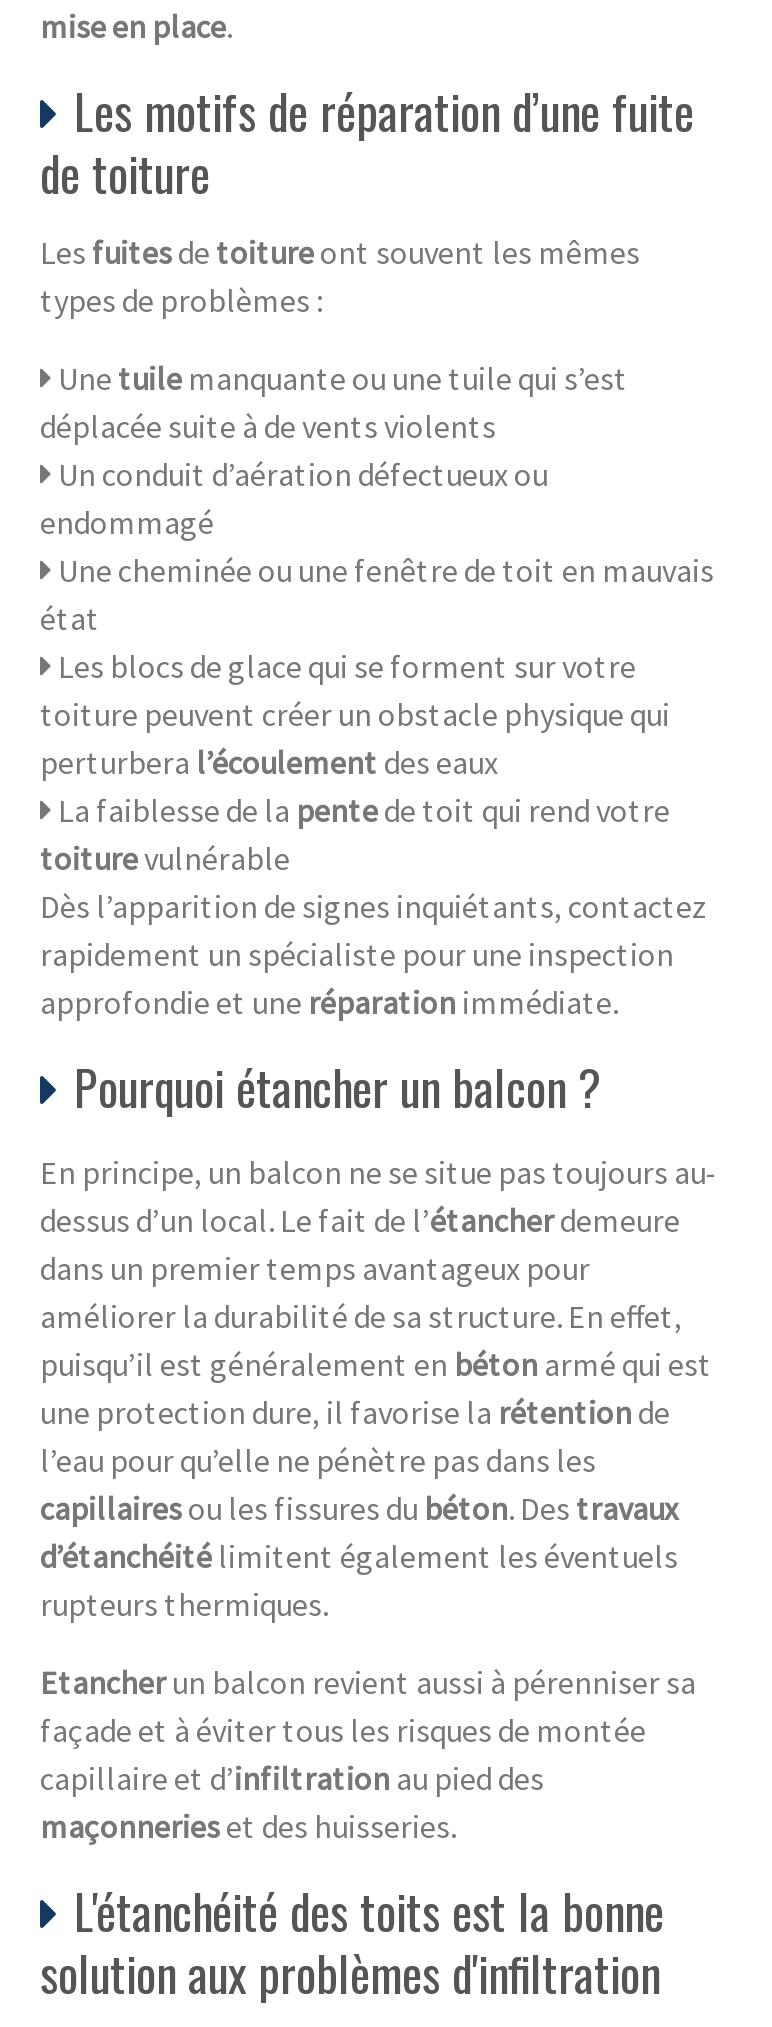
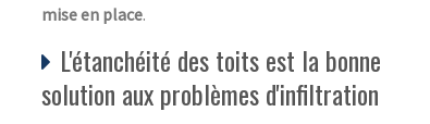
- Les motifs de réparation d’une fuite
- de toiture
- Les fuites de toiture ont souvent les mêmes
- types de problèmes :
- Une tuile manquante ou une tuile qui s’est
- déplacée suite à de vents violents
- Un conduit d’aération défectueux ou
- endommagé
- Une cheminée ou une fenêtre de toit en mauvais
- état
- Les blocs de glace qui se forment sur votre
- toiture peuvent créer un obstacle physique qui
- perturbera l’écoulement des eaux
- La faiblesse de la pente de toit qui rend votre
- toiturevulnérable
- Dès l’apparition de signes inquiétants, contactez
- rapidement un spécialiste pour une inspection
- approfondie et une réparation immédiate.
- Pourquoi étancher un balcon ?
- En principe, un balcon ne se situe pas toujours au-
- dessus d’un local. Le fait de l’étancherdemeure
- dans un premier temps avantageux pour
- améliorer la durabilité de sa structure. En effet,
- puisqu’il est généralement en béton armé qui est
- une protection dure, il favorise la rétention de
- l’eau pour qu’elle ne pénètre pas dans les
- capillaires ou les fissures du béton. Des travaux
- d’étanchéité limitent également les éventuels
- rupteurs thermiques.
- Etancher un balcon revient aussi à pérenniser sa
- façade et à éviter tous les risques de montée
- capillaire et d’infiltration au pied des
- maçonneries et des huisseries.
